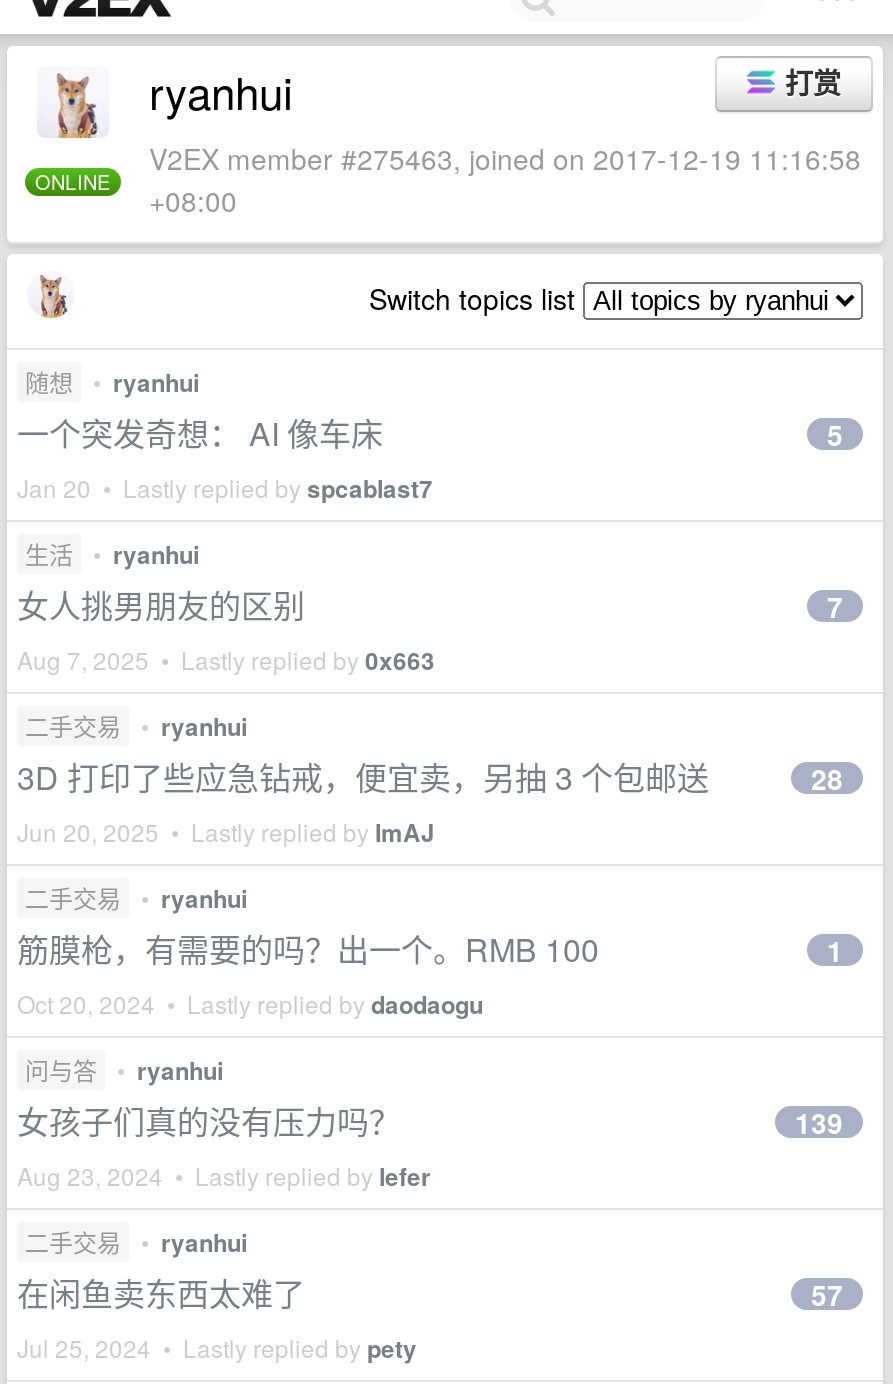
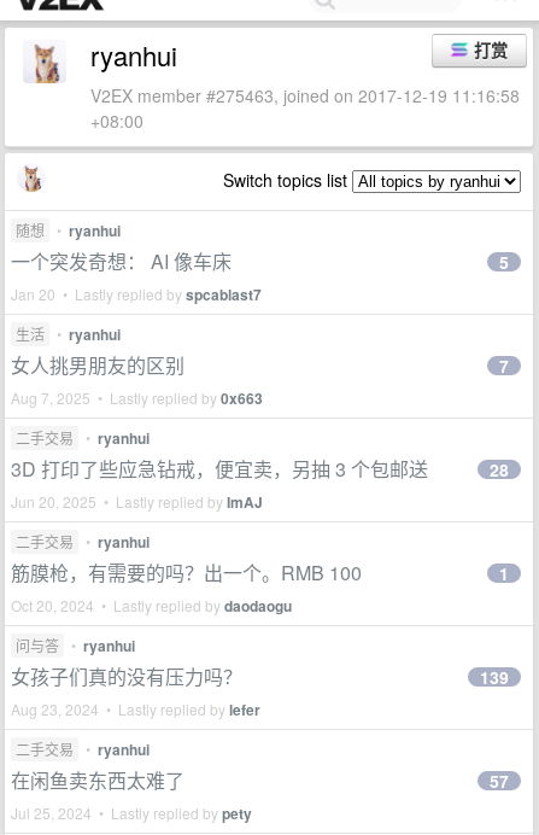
- ONLINE
